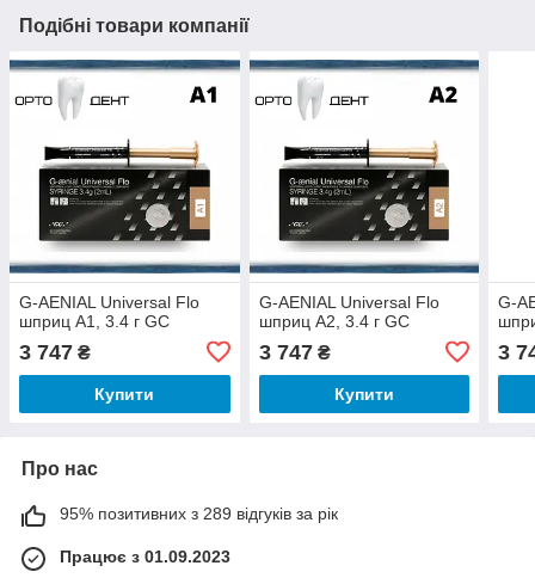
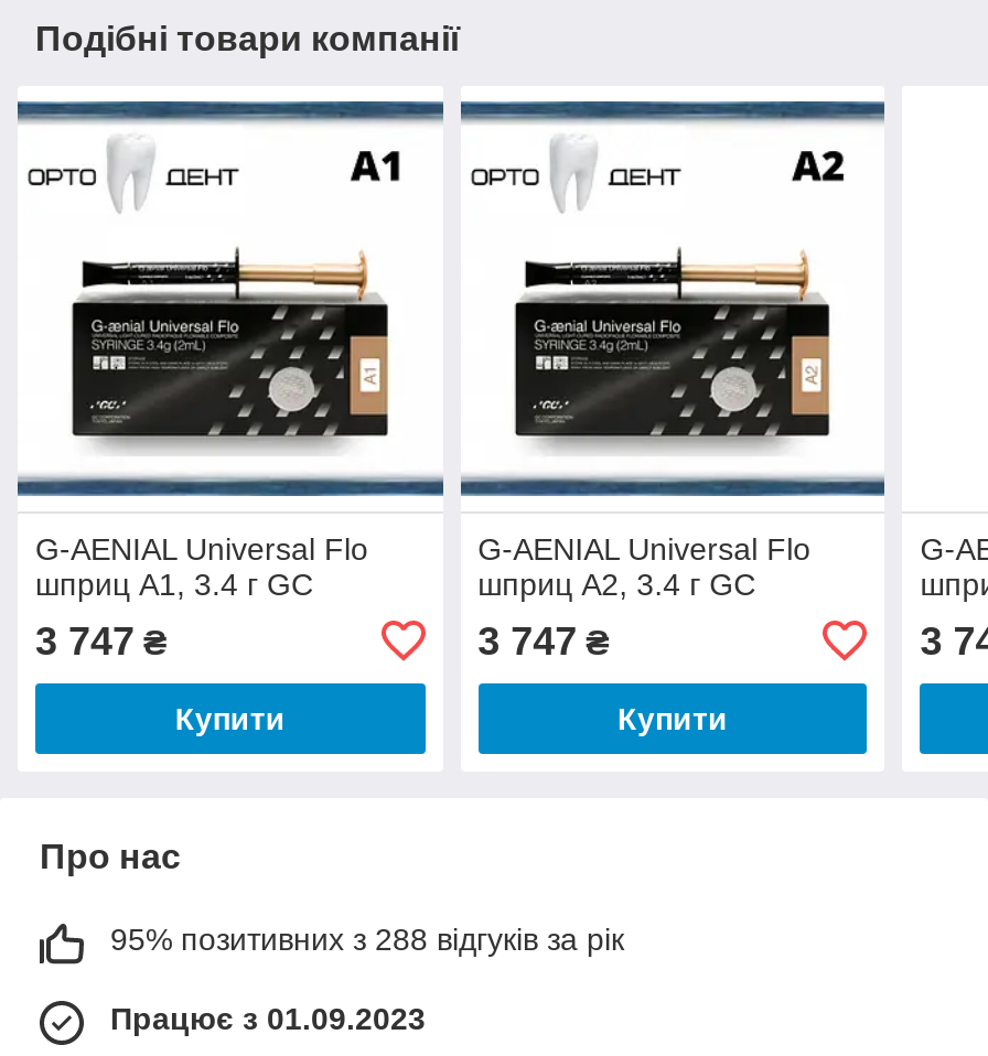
- 95% позитивних з 289 відгуків за рік
+ 95% позитивних з 288 відгуків за рік
